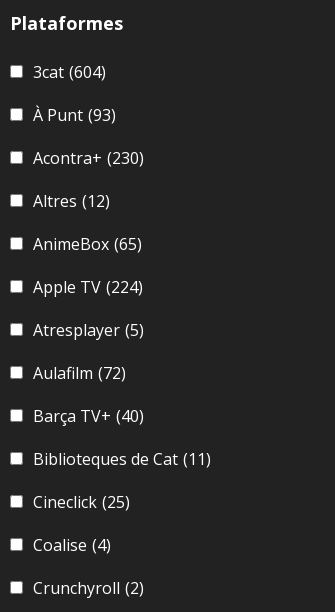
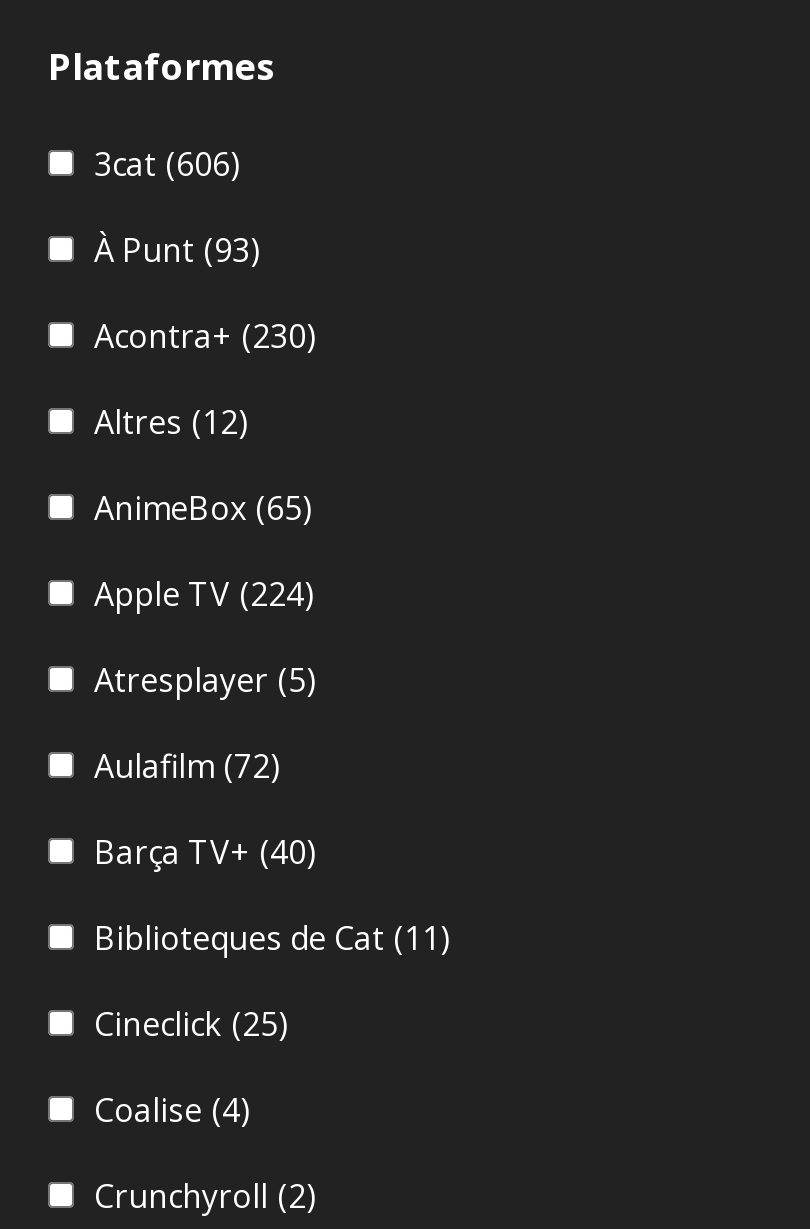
- 3cat (604)
+ 3cat (606)
